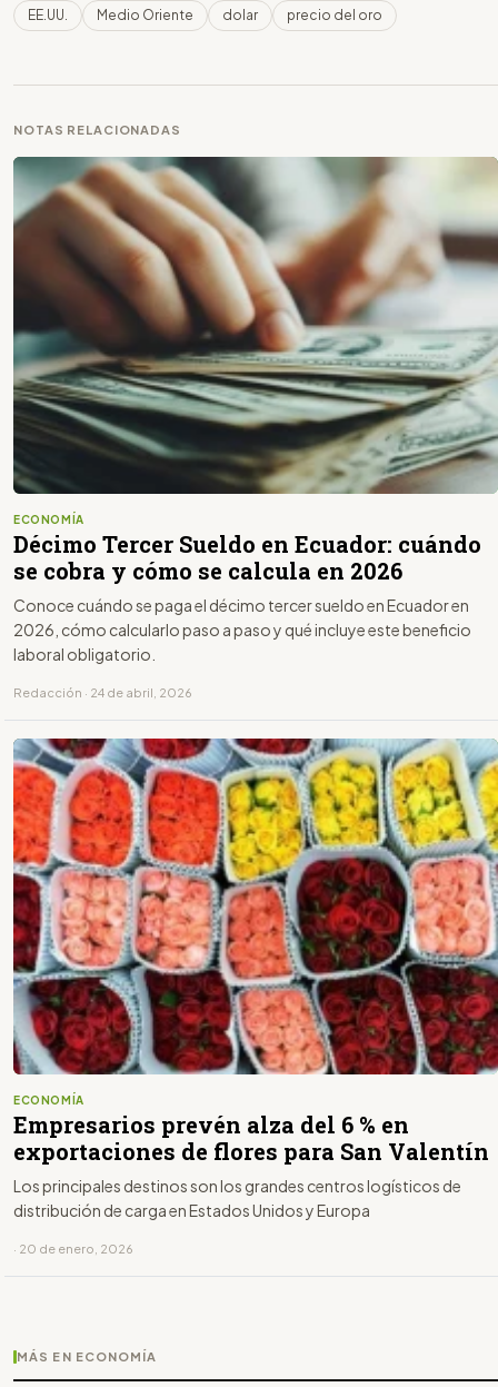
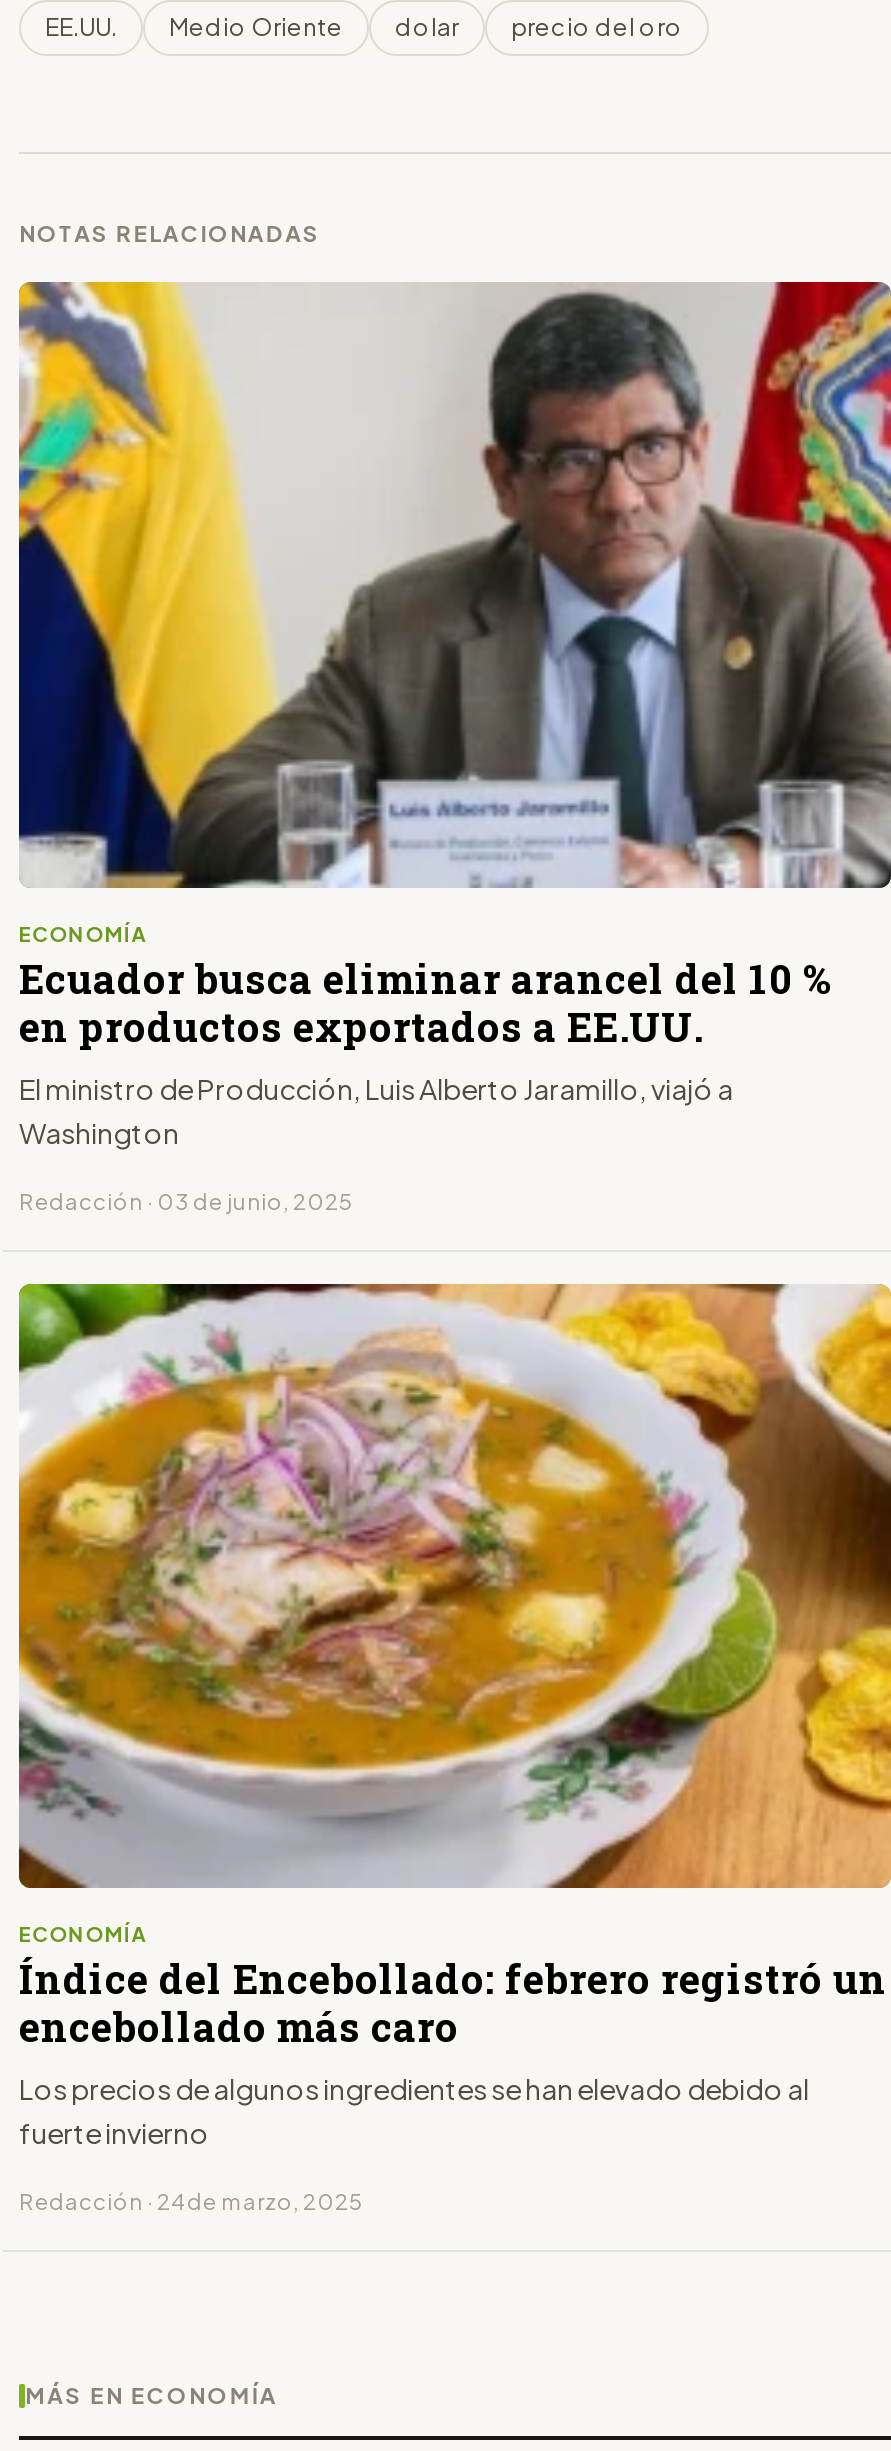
- [image]
- Décimo Tercer Sueldo en Ecuador: cuándo
- se cobra y cómo se calcula en 2026
- Conoce cuándo se paga el décimo tercer sueldo en Ecuador en
- 2026, cómo calcularlo paso a paso y qué incluye este beneficio
- laboral obligatorio.
+ [image]
+ Ecuador busca eliminar arancel del 10 %
+ en productos exportados a EE.UU.
+ El ministro de Producción, Luis Alberto Jaramillo, viajó a
+ Washington

- Redacción · 24 de abril, 2026
+ Redacción · 03 de junio, 2025

- [image]
- Empresarios prevén alza del 6 % en
- exportaciones de flores para San Valentín
- Los principales destinos son los grandes centros logísticos de
- distribución de carga en Estados Unidos y Europa
+ [image]
+ Índice del Encebollado: febrero registró un
+ encebollado más caro
+ Los precios de algunos ingredientes se han elevado debido al
+ fuerte invierno

- · 20 de enero, 2026
+ Redacción · 24 de marzo, 2025
